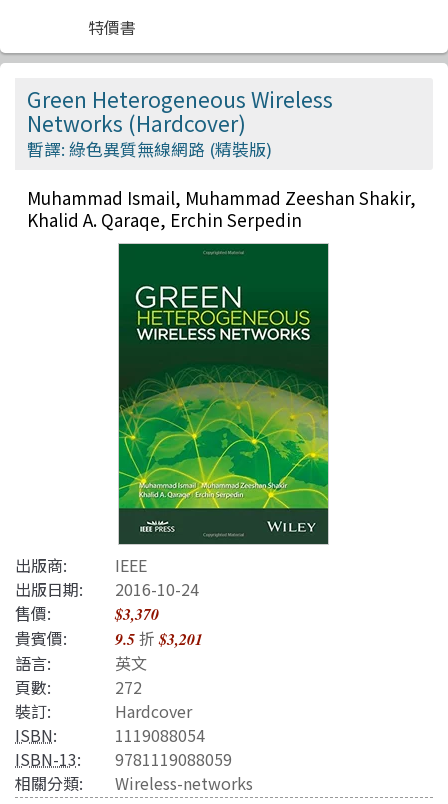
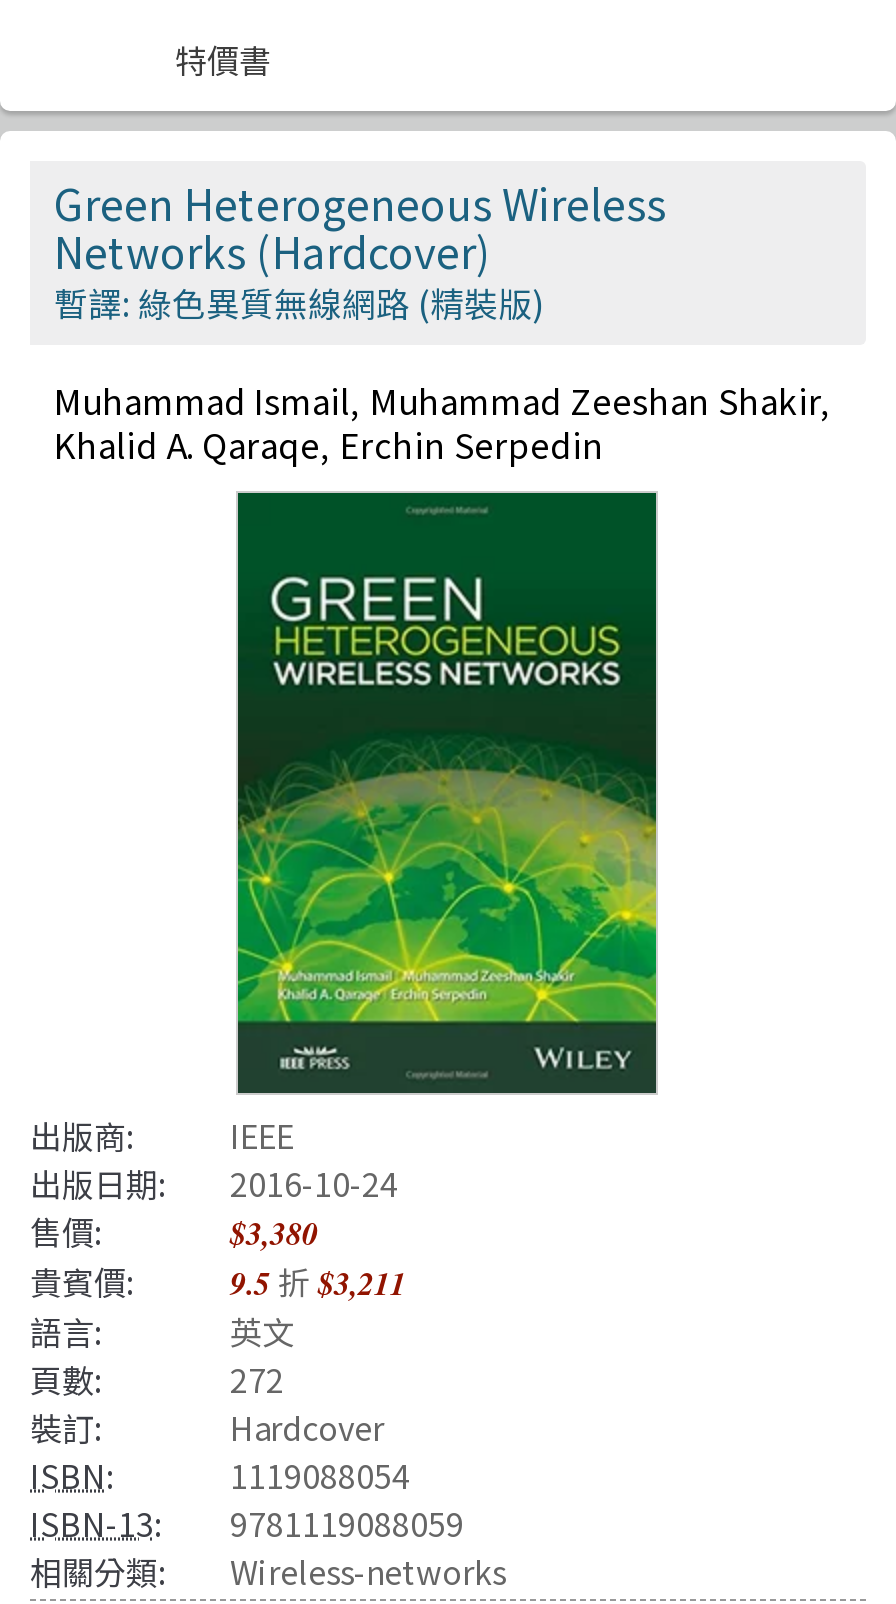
- $3,370
+ $3,380

- 貴賓價: 9.5折$3,201
+ 貴賓價: 9.5折$3,211
